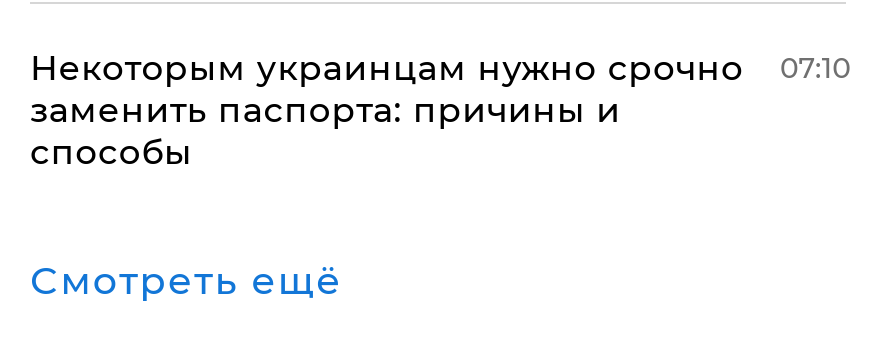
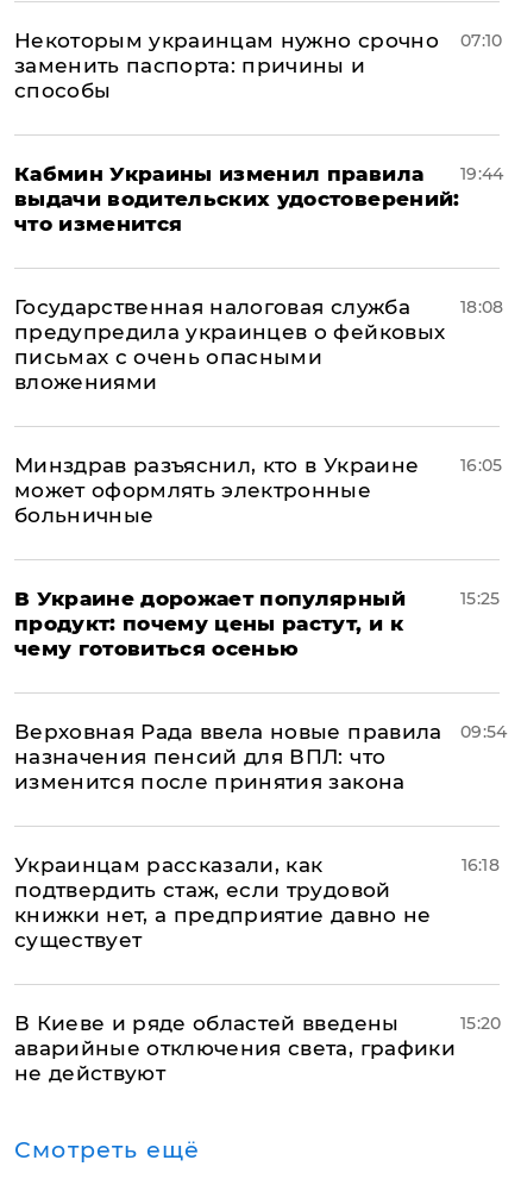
+ Кабмин Украины изменил правила
+ выдачи водительских удостоверений:
+ что изменится

+ Государственная налоговая служба
+ предупредила украинцев о фейковых
+ письмах с очень опасными
+ вложениями

+ Минздрав разъяснил, кто в Украине
+ может оформлять электронные
+ больничные

+ В Украине дорожает популярный
+ продукт: почему цены растут, и к
+ чему готовиться осенью

+ Верховная Рада ввела новые правила
+ назначения пенсий для ВПЛ: что
+ изменится после принятия закона

+ Украинцам рассказали, как
+ подтвердить стаж, если трудовой
+ книжки нет, а предприятие давно не
+ существует

+ В Киеве и ряде областей введены
+ аварийные отключения света, графики
+ не действуют

+ 19:44

+ 18:08

+ 16:05

+ 15:25

+ 09:54

+ 15:20

+ 16:18
